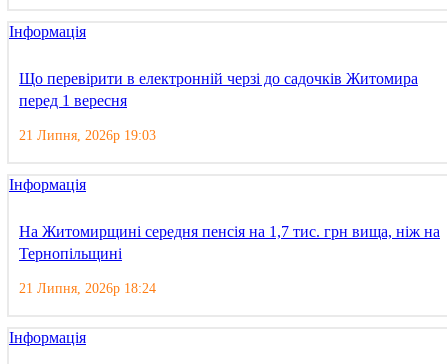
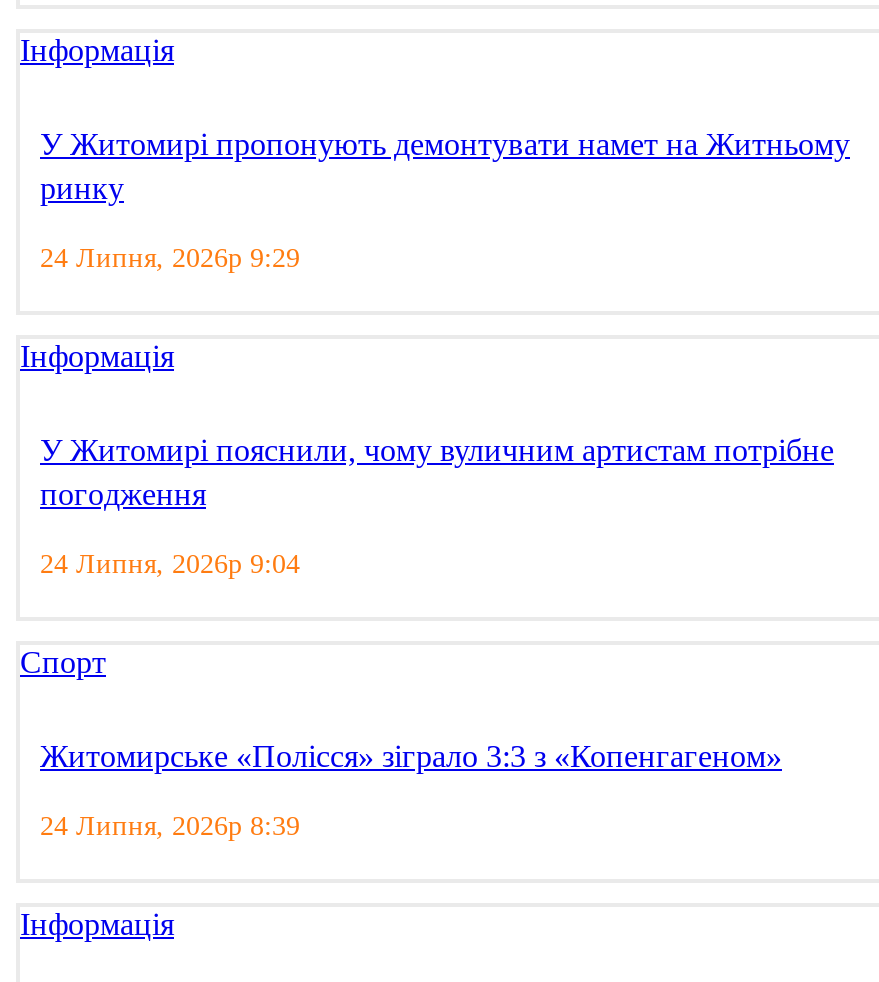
- Що перевірити в електронній черзі до садочків Житомира
- перед 1 вересня
+ У Житомирі пропонують демонтувати намет на Житньому
+ ринку

- 21 Липня, 2026р 19:03
+ 24 Липня, 2026р 9:29

- На Житомирщині середня пенсія на 1,7 тис. грн вища, ніж на
- Тернопільщині
- 21 Липня, 2026р 18:24
+ У Житомирі пояснили, чому вуличним артистам потрібне
+ погодження
+ 24 Липня, 2026р 9:04
+ Спорт
+ Житомирське «Полісся» зіграло 3:3 з «Копенгагеном»
+ 24 Липня, 2026р 8:39
